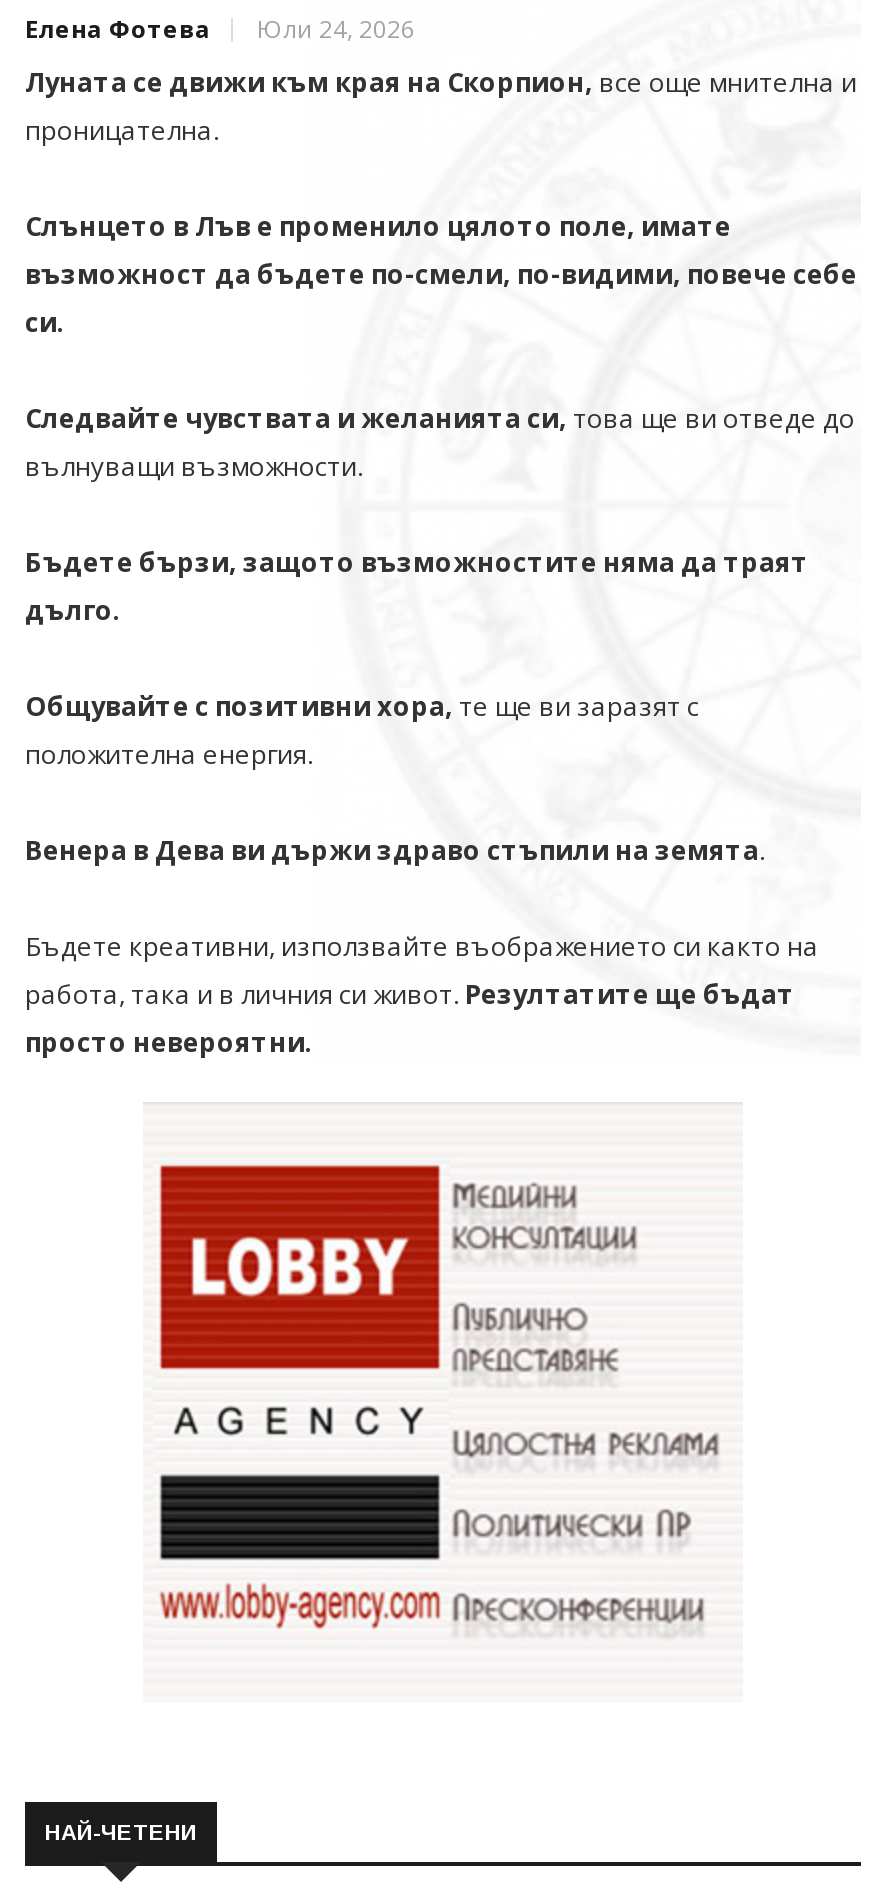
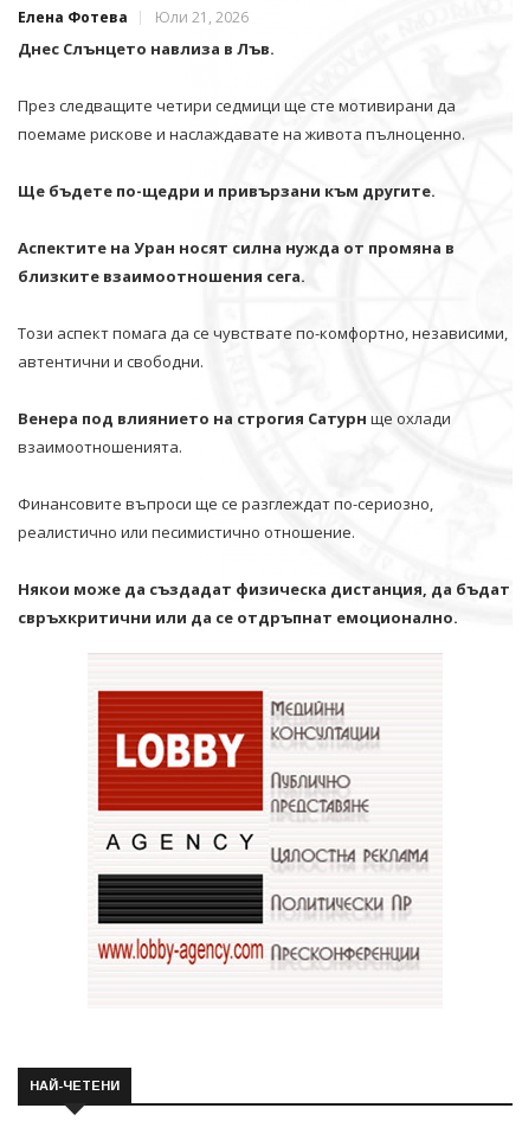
- Юли 24, 2026
- Луната се движи към края на Скорпион, все още мнителна и
- проницателна.
- Слънцето в Лъв е променило цялото поле, имате
- възможност да бъдете по-смели, по-видими, повече себе
- си.
- Следвайте чувствата и желанията си, това ще ви отведе до
- вълнуващи възможности.
- Бъдете бързи, защото възможностите няма да траят
- дълго.
- Общувайте с позитивни хора, те ще ви заразят с
- положителна енергия.
- Венера в Дева ви държи здраво стъпили на земята.
- Бъдете креативни, използвайте въображението си както на
- работа, така и в личния си живот. Резултатите ще бъдат
- просто невероятни.
+ Юли 21, 2026
+ Днес Слънцето навлиза в Лъв.
+ През следващите четири седмици ще сте мотивирани да
+ поемаме рискове и наслаждавате на живота пълноценно.
+ Ще бъдете по-щедри и привързани към другите.
+ Аспектите на Уран носят силна нужда от промяна в
+ близките взаимоотношения сега.
+ Този аспект помага да се чувствате по-комфортно, независими,
+ автентични и свободни.
+ Венера под влиянието на строгия Сатурн ще охлади
+ взаимоотношенията.
+ Финансовите въпроси ще се разглеждат по-сериозно,
+ реалистично или песимистично отношение.
+ Някои може да създадат физическа дистанция, да бъдат
+ свръхкритични или да се отдръпнат емоционално.
